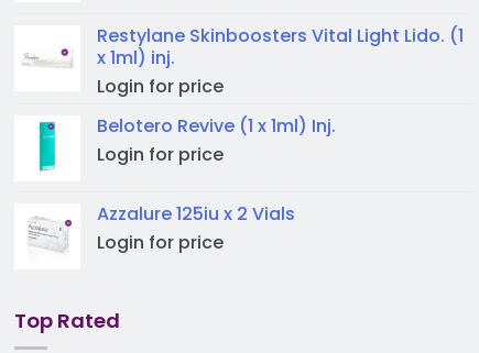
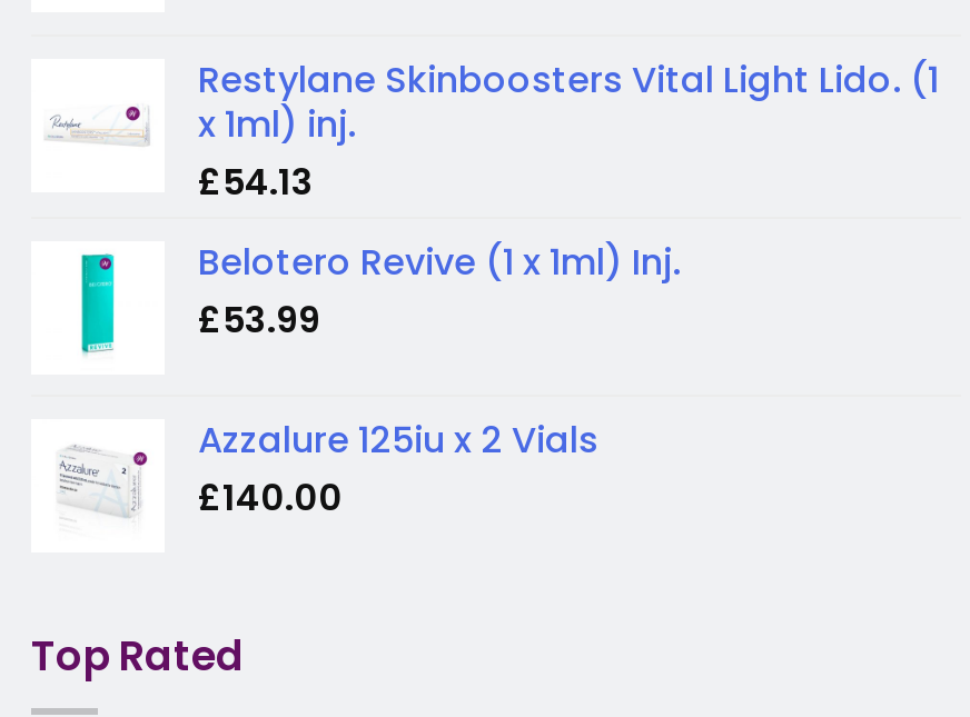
- Login for price
+ £54.13

- Login for price
+ £53.99

- Login for price
+ £140.00
